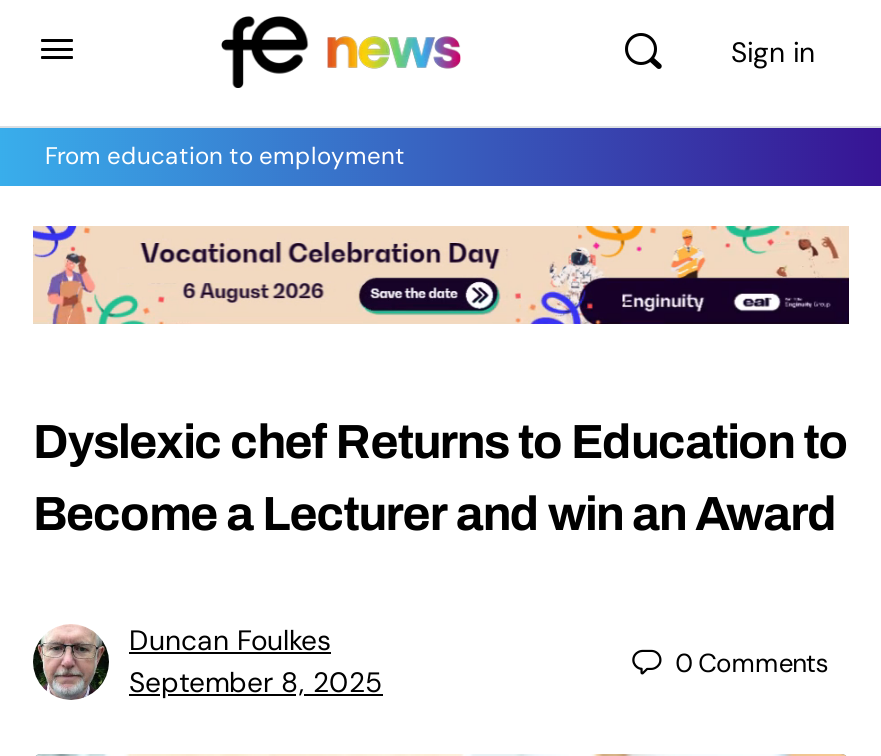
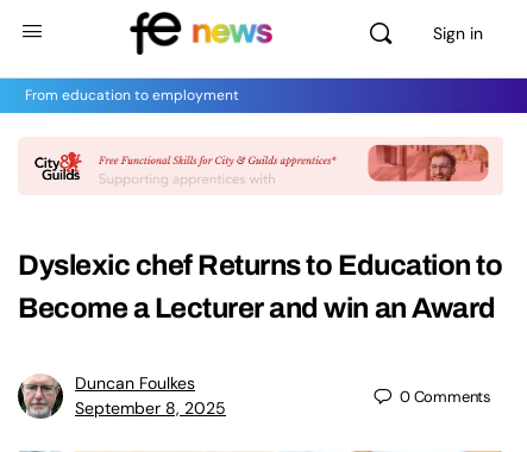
- [image]
+ [image]
